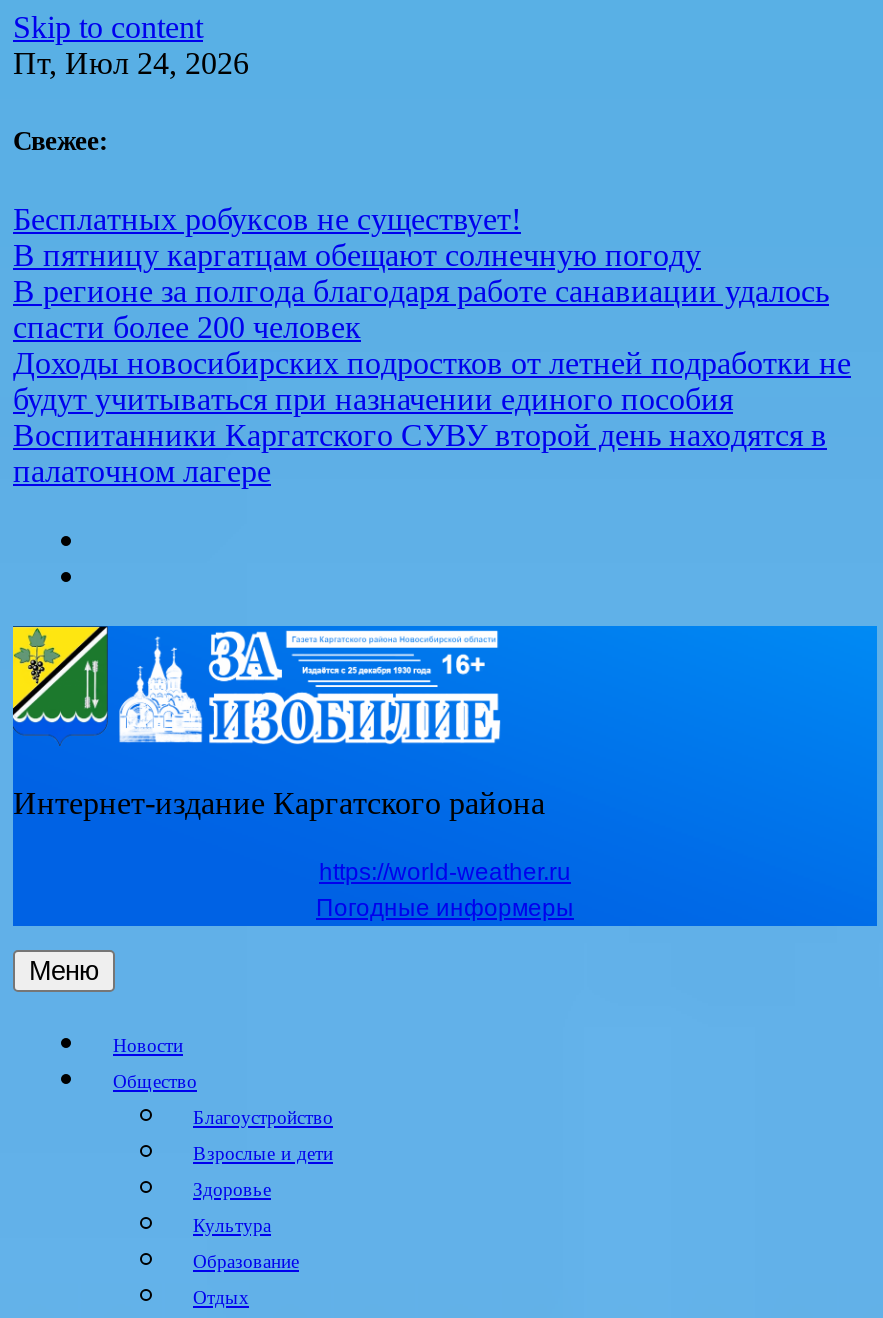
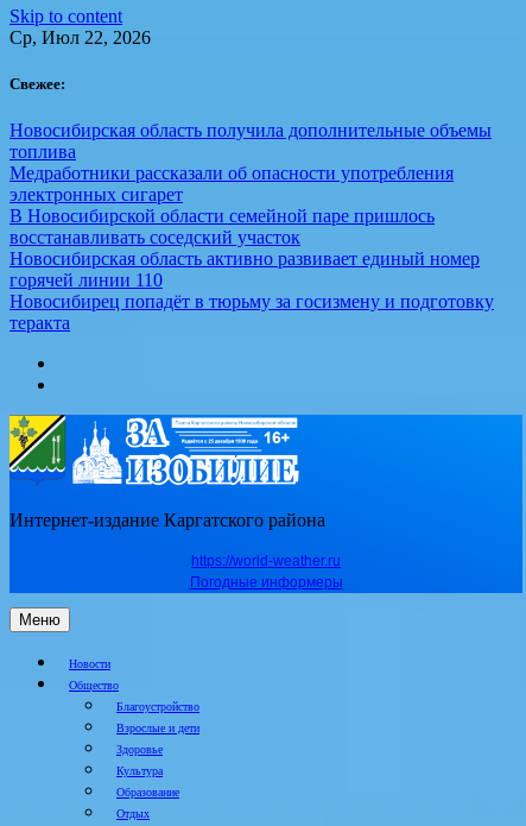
- Пт, Июл 24, 2026
+ Ср, Июл 22, 2026

- Бесплатных робуксов не существует!
- В пятницу каргатцам обещают солнечную погоду
- В регионе за полгода благодаря работе санавиации удалось
- спасти более 200 человек
- Доходы новосибирских подростков от летней подработки не
- будут учитываться при назначении единого пособия
- Воспитанники Каргатского СУВУ второй день находятся в
- палаточном лагере
+ Новосибирская область получила дополнительные объемы
+ топлива
+ Медработники рассказали об опасности употребления
+ электронных сигарет
+ В Новосибирской области семейной паре пришлось
+ восстанавливать соседский участок
+ Новосибирская область активно развивает единый номер
+ горячей линии 110
+ Новосибирец попадёт в тюрьму за госизмену и подготовку
+ теракта
